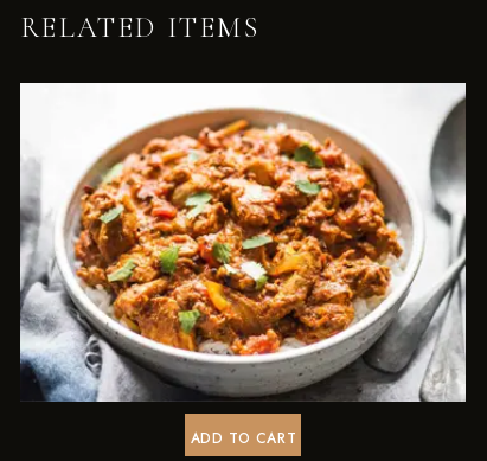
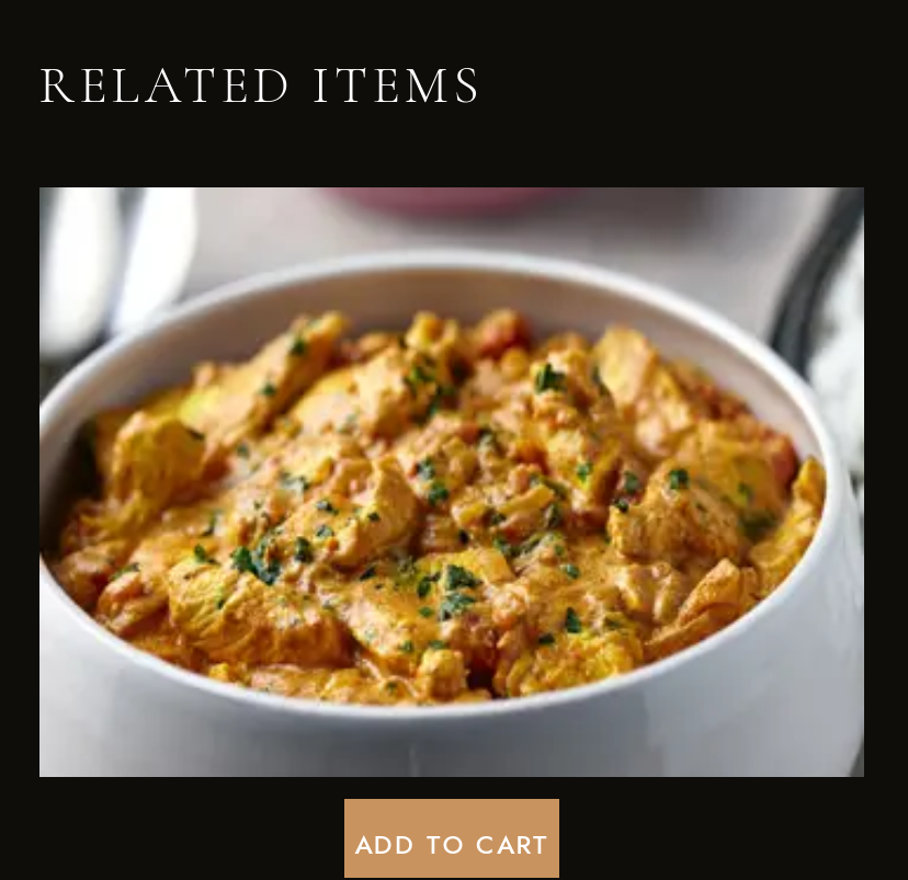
- [image]
+ [image]
